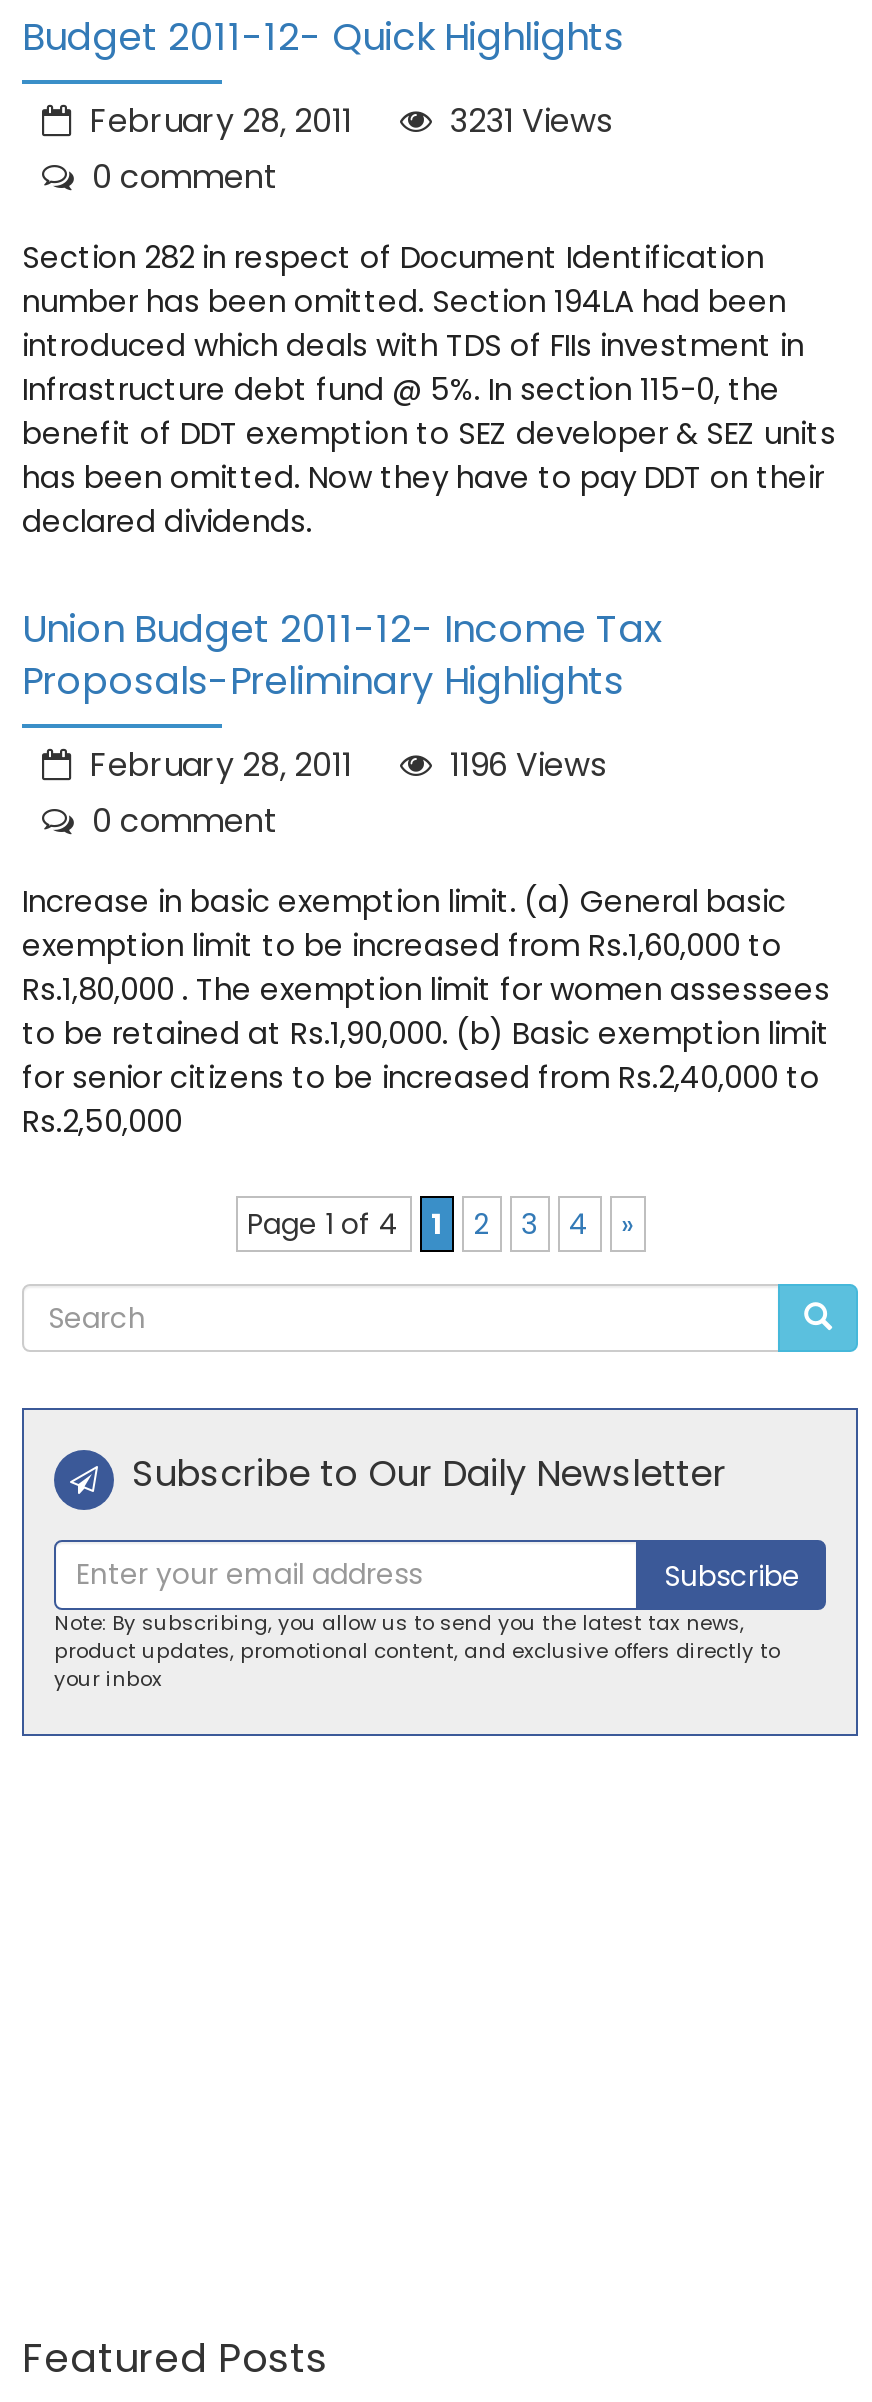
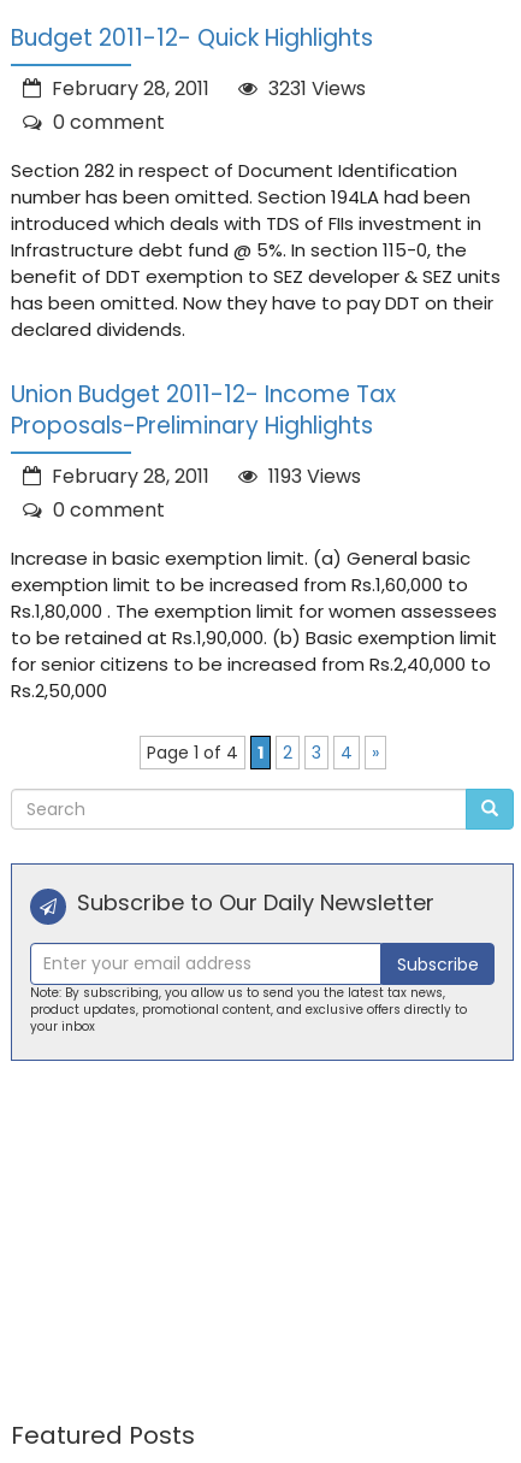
- February 28, 2011 1196 Views
+ February 28, 2011 1193 Views
